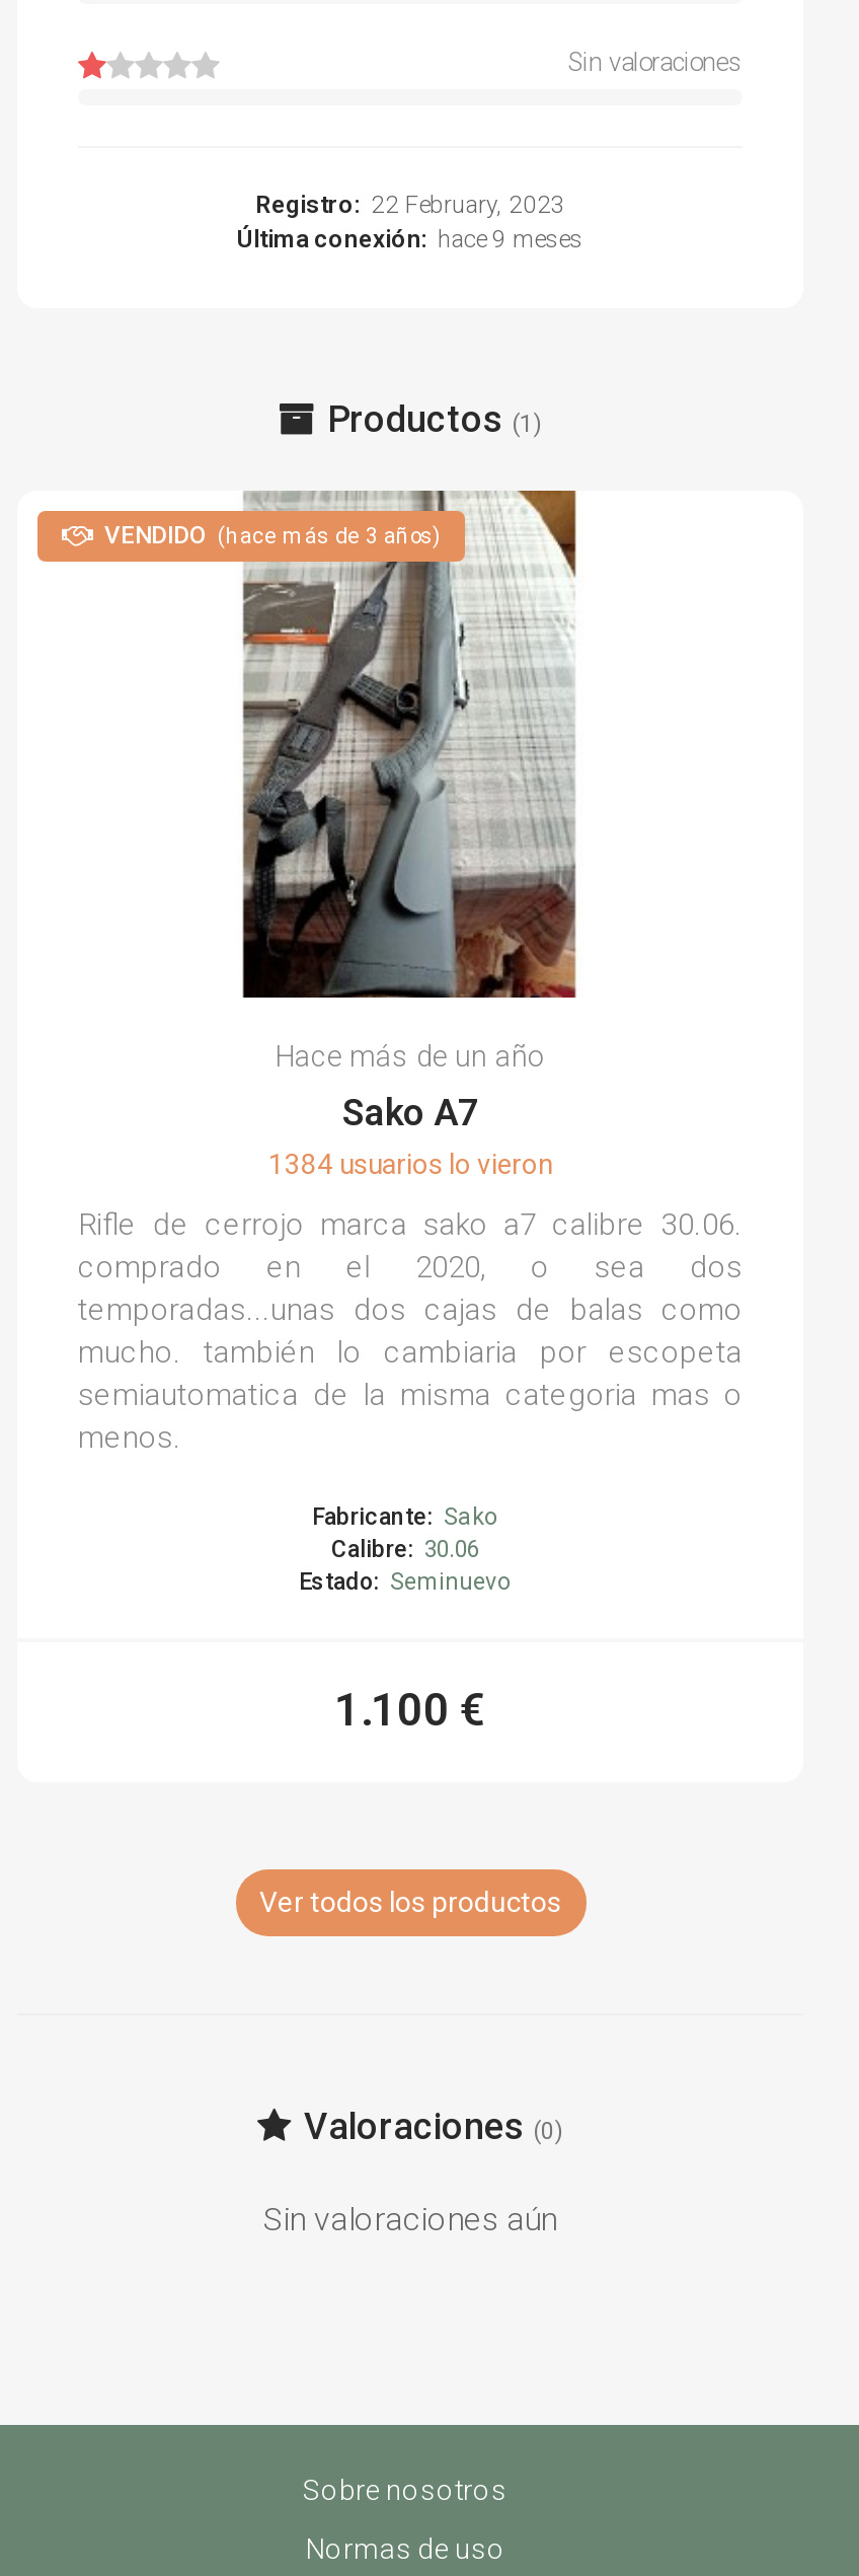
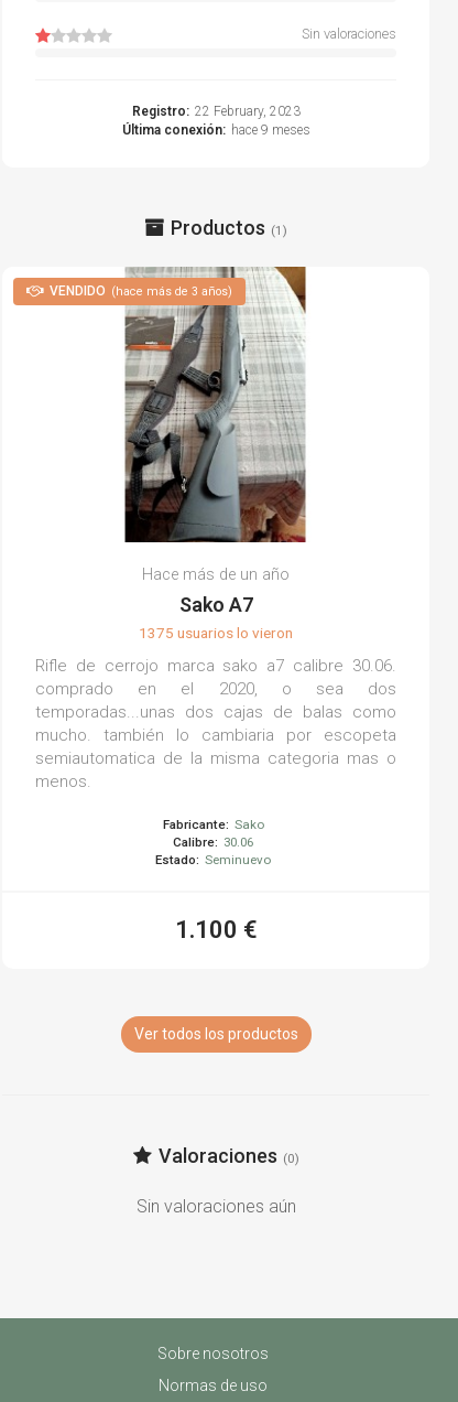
- 1384 usuarios lo vieron
+ 1375 usuarios lo vieron
